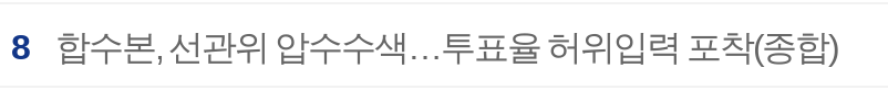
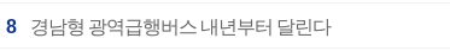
- 합수본, 선관위 압수수색…투표율 허위입력 포착(종합)
+ 경남형 광역급행버스 내년부터 달린다
